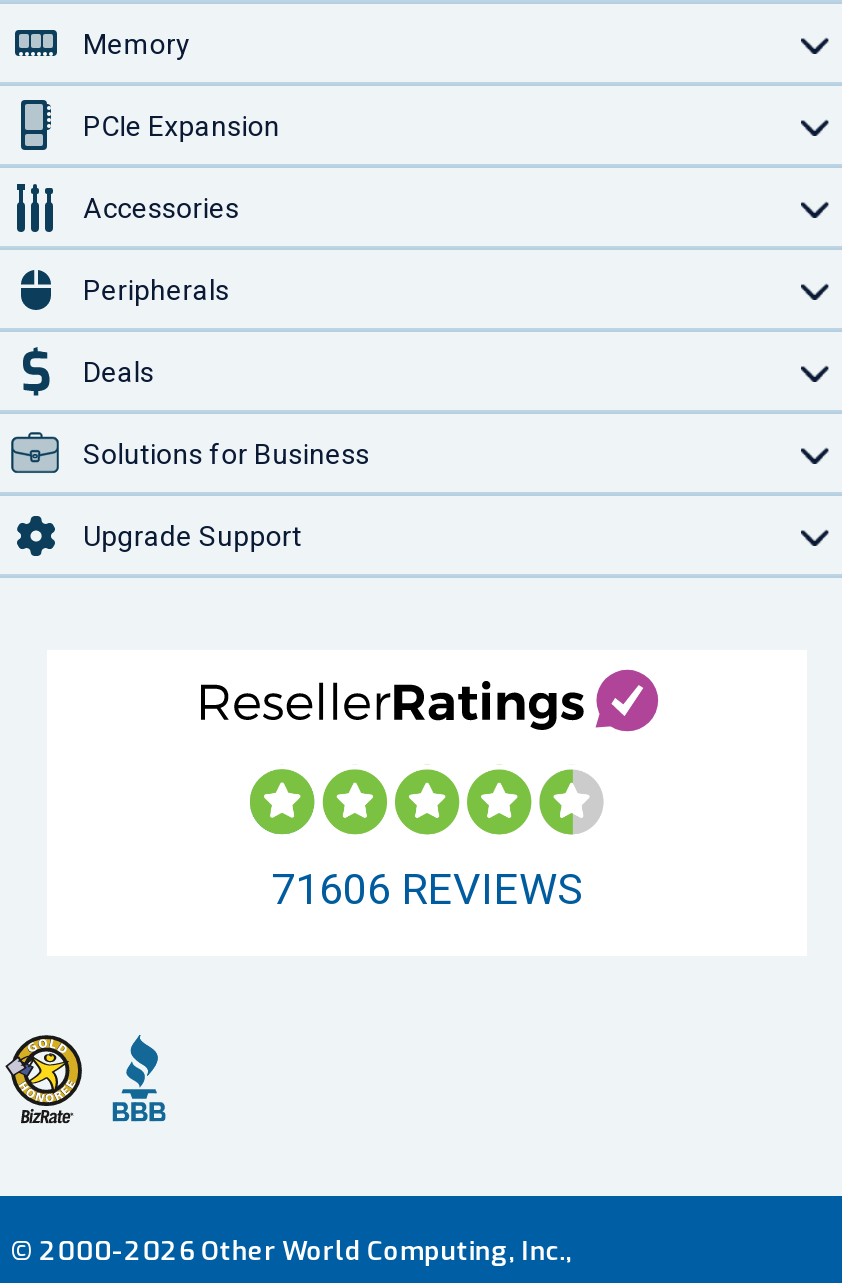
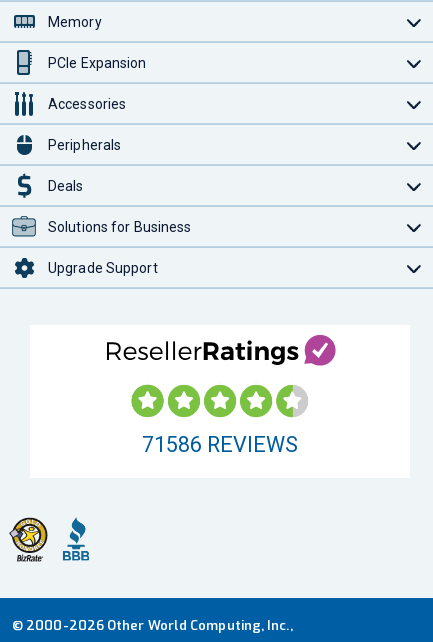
- 71606 REVIEWS
+ 71586 REVIEWS
